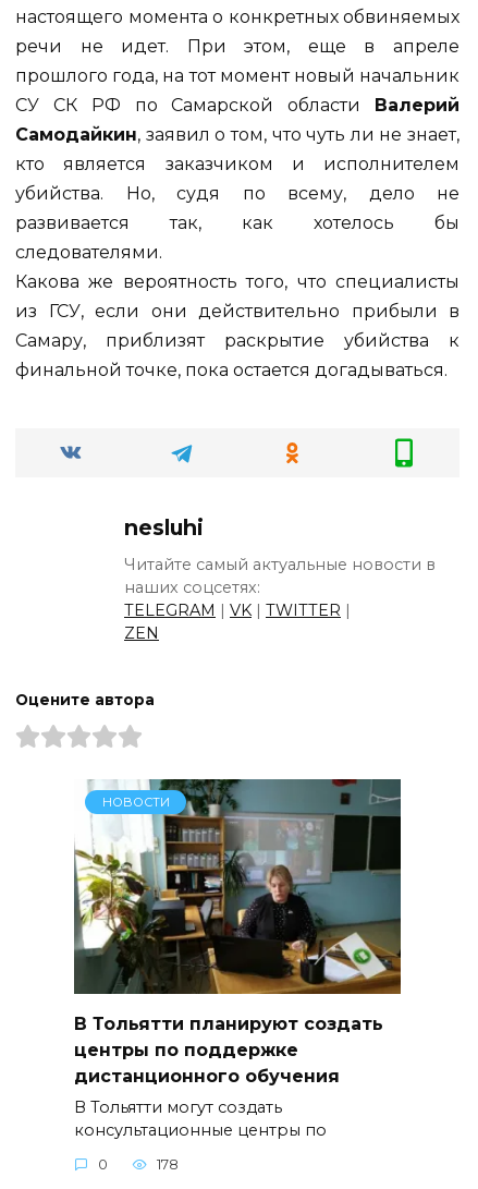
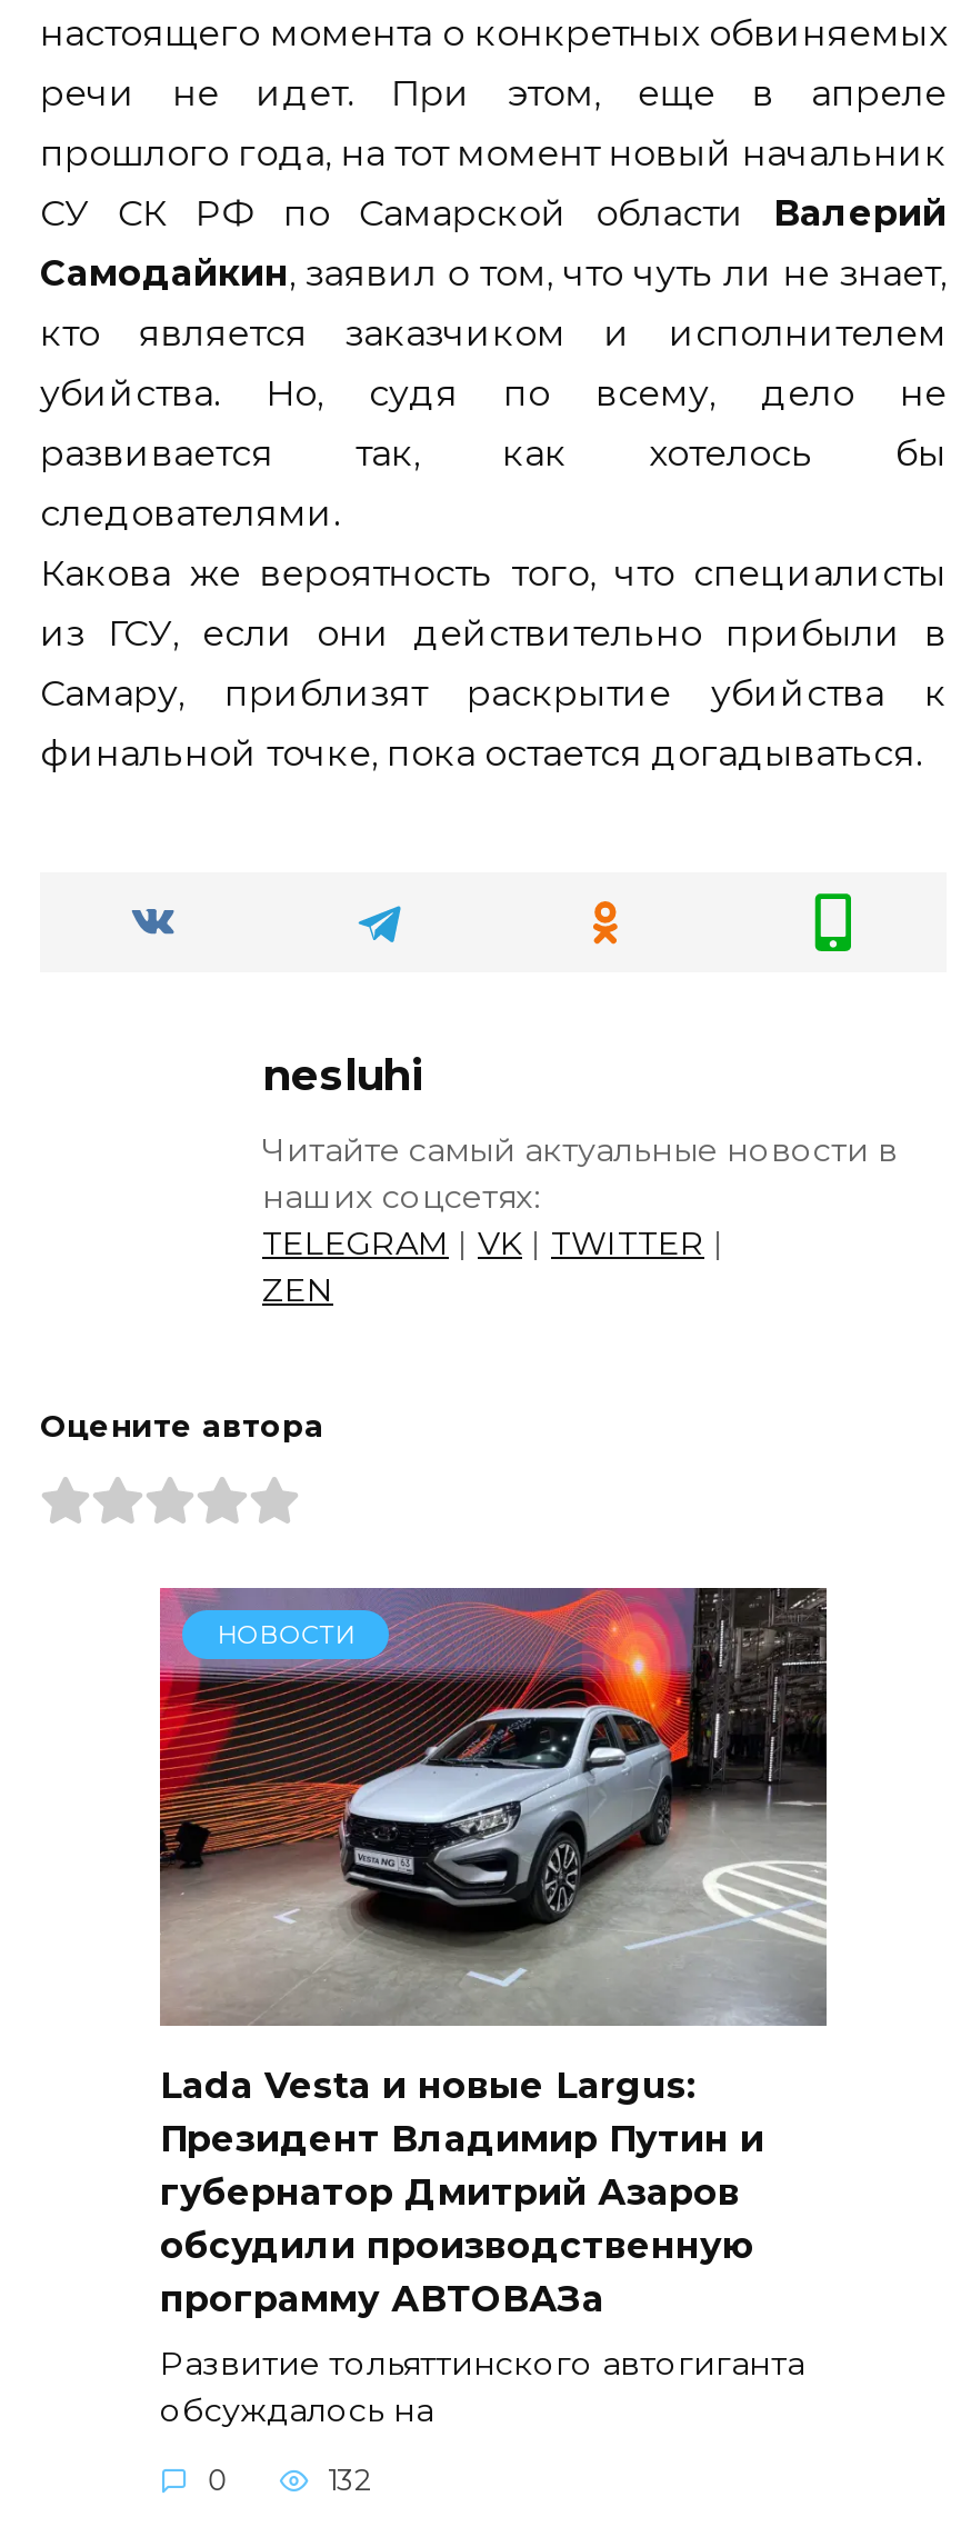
- [image]
- В Тольятти планируют создать
- центры по поддержке
- дистанционного обучения
+ [image]
+ Lada Vesta и новые Largus:
+ Президент Владимир Путин и
+ губернатор Дмитрий Азаров
+ обсудили производственную
+ программу АВТОВАЗа

- В Тольятти могут создать
- консультационные центры по
+ Развитие тольяттинского автогиганта
+ обсуждалось на

- 178
+ 132
